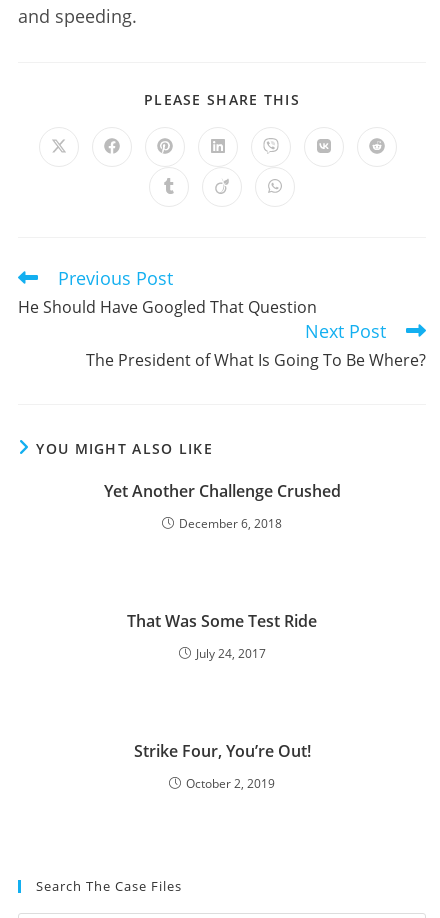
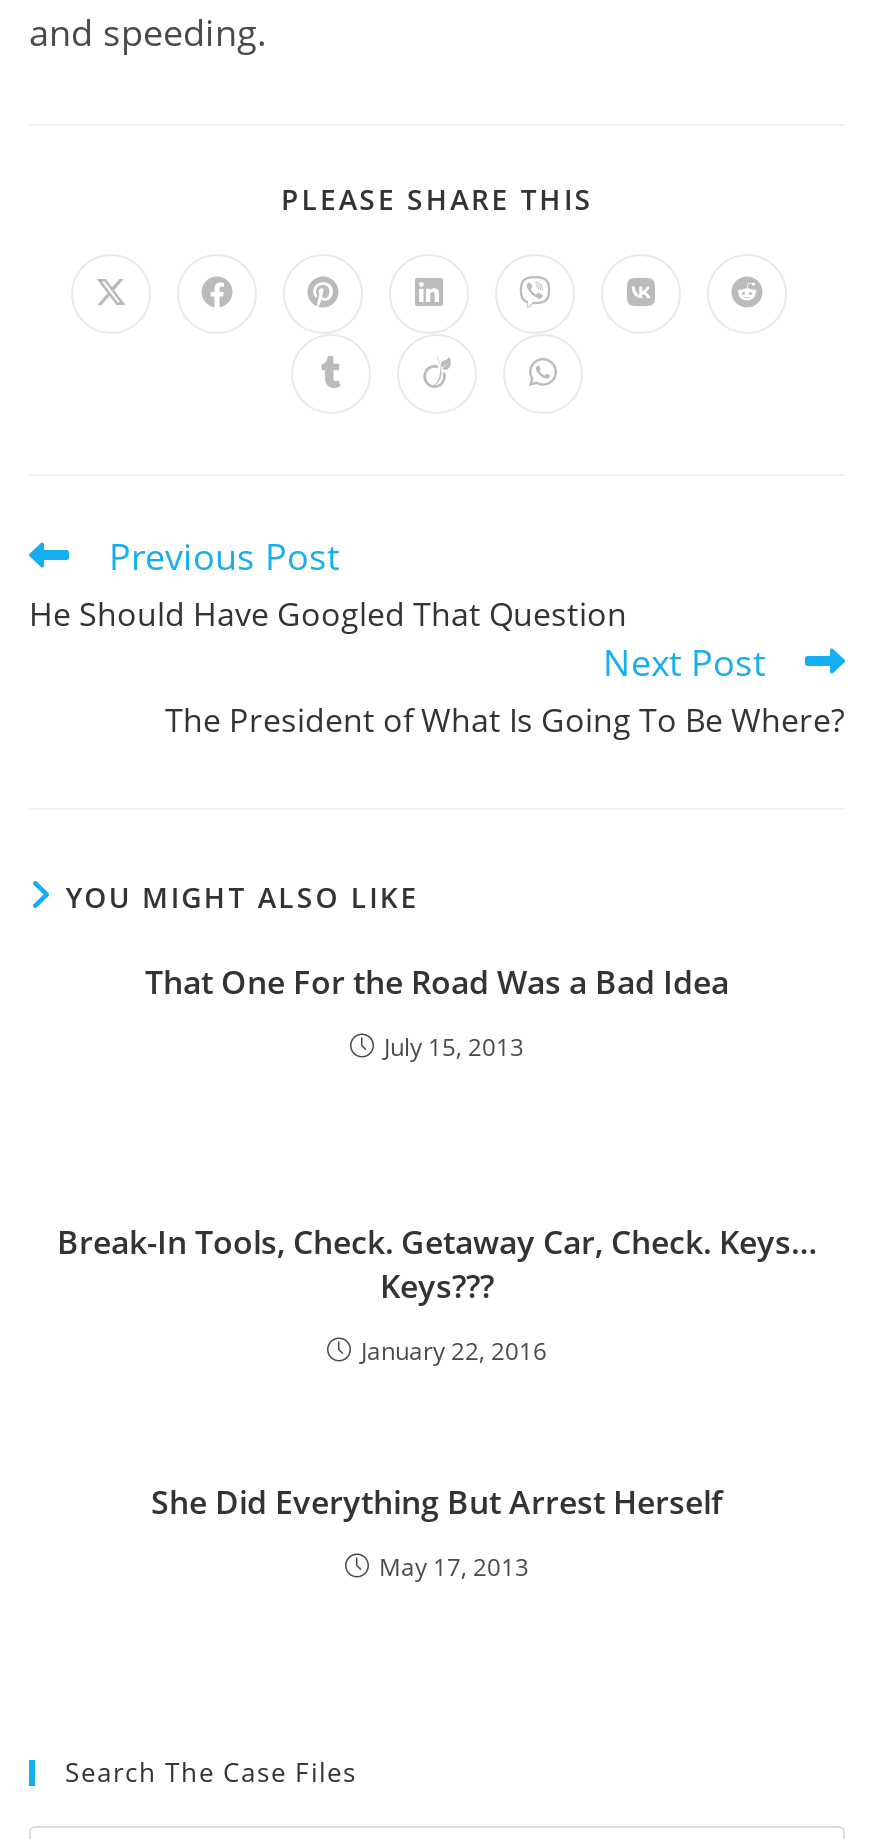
- Yet Another Challenge Crushed
+ That One For the Road Was a Bad Idea

- December 6, 2018
+ July 15, 2013

- That Was Some Test Ride
+ Break-In Tools, Check. Getaway Car, Check. Keys…
+ Keys???

- July 24, 2017
+ January 22, 2016

- Strike Four, You’re Out!
+ She Did Everything But Arrest Herself

- October 2, 2019
+ May 17, 2013
